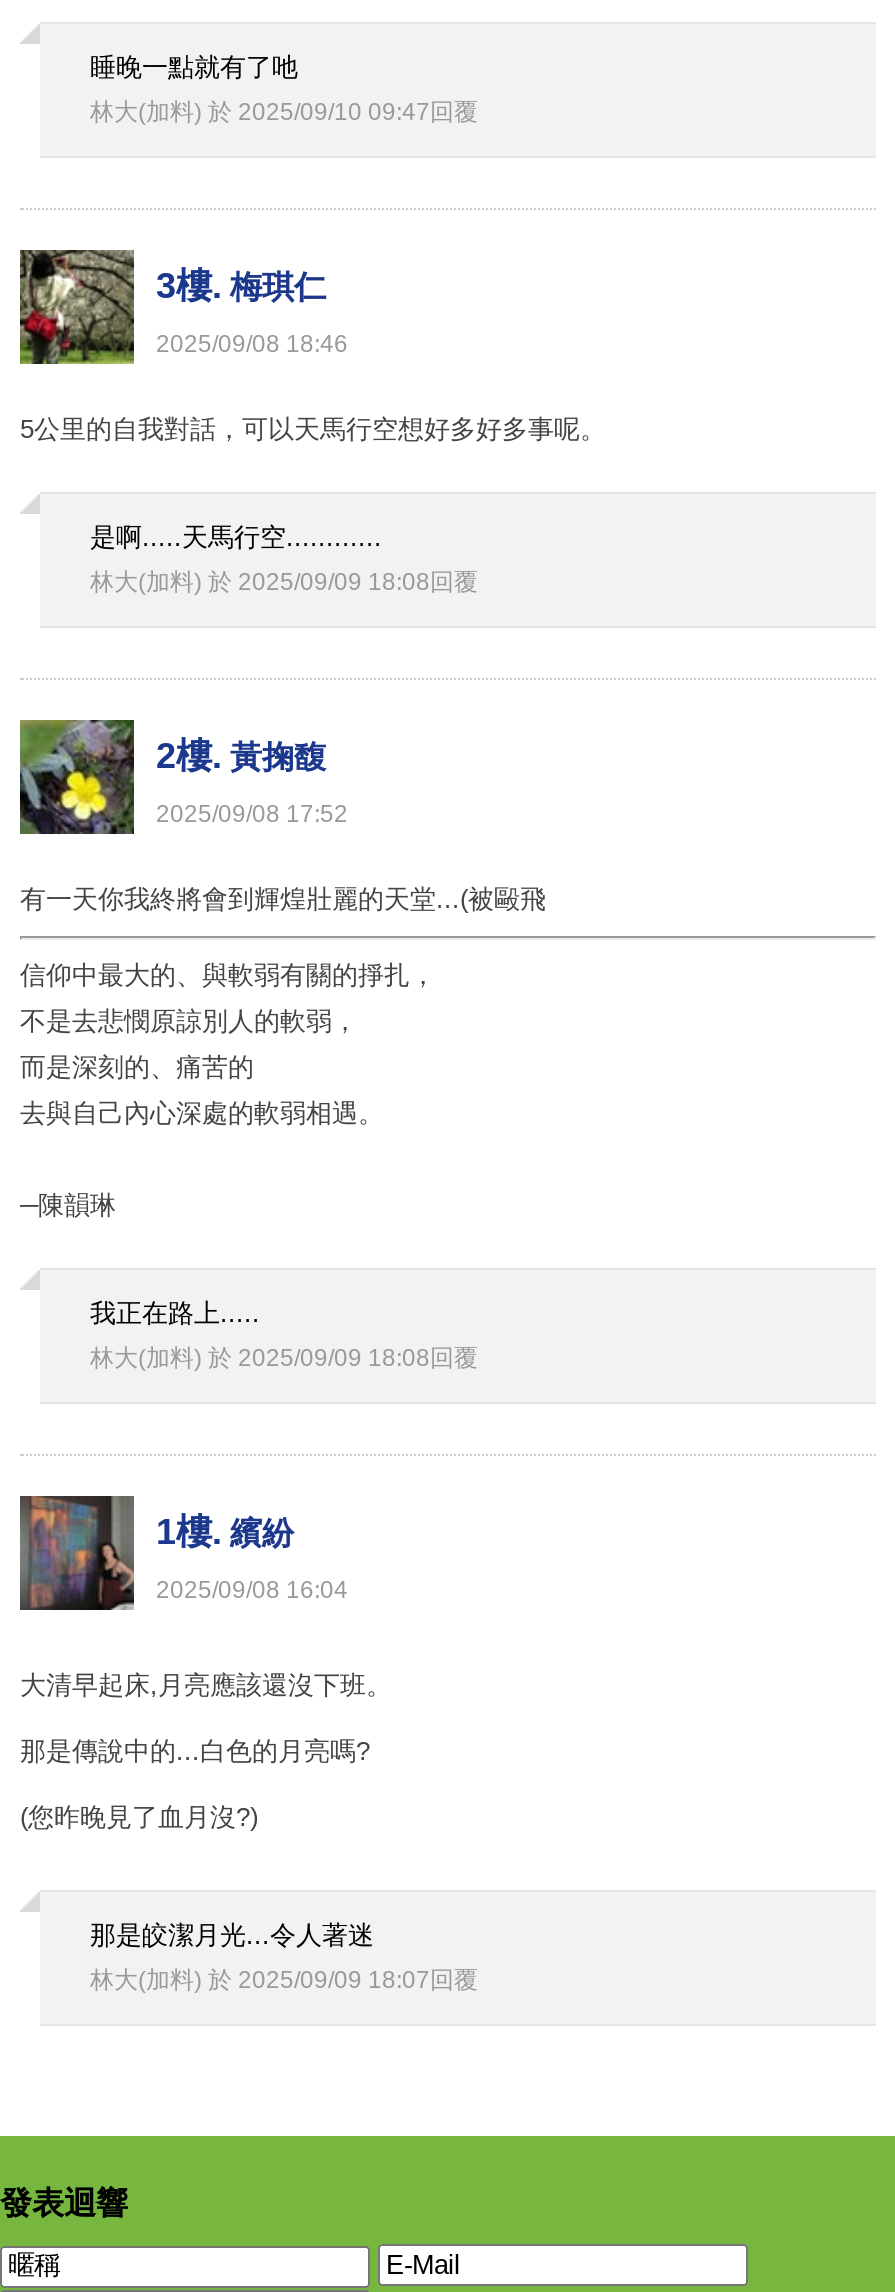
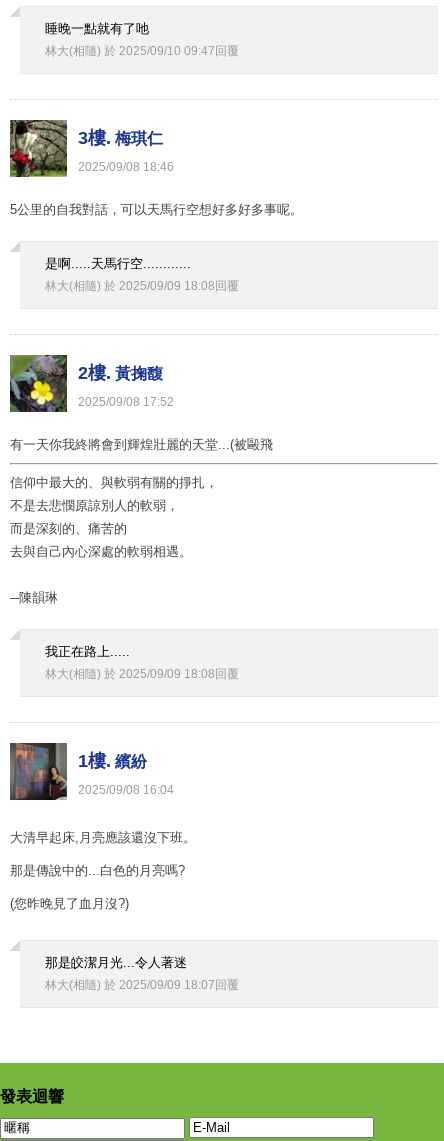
- 林大(加料)於2025/09/10 09:47回覆
+ 林大(相隨)於2025/09/10 09:47回覆

- 林大(加料)於2025/09/09 18:08回覆
+ 林大(相隨)於2025/09/09 18:08回覆

- 林大(加料)於2025/09/09 18:08回覆
+ 林大(相隨)於2025/09/09 18:08回覆

- 林大(加料)於2025/09/09 18:07回覆
+ 林大(相隨)於2025/09/09 18:07回覆
